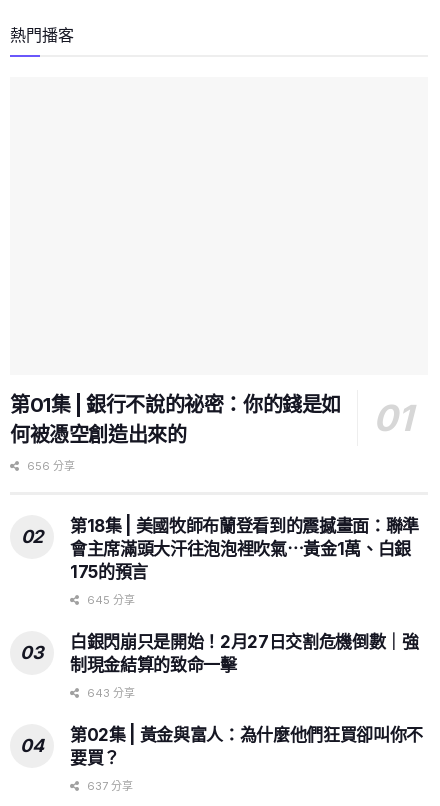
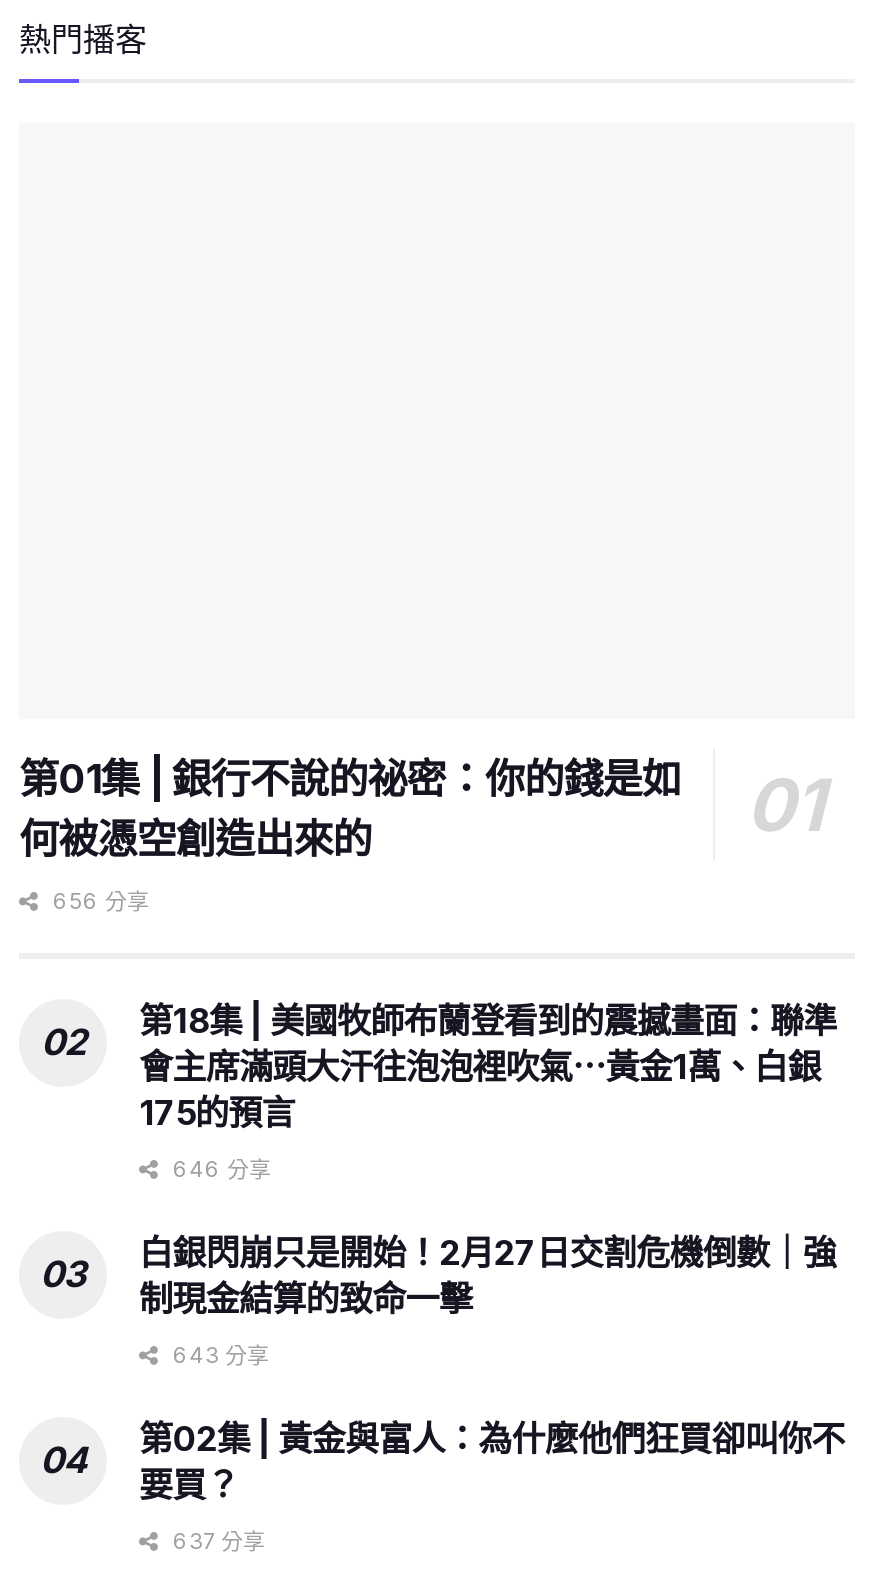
- 645 分享
+ 646 分享
